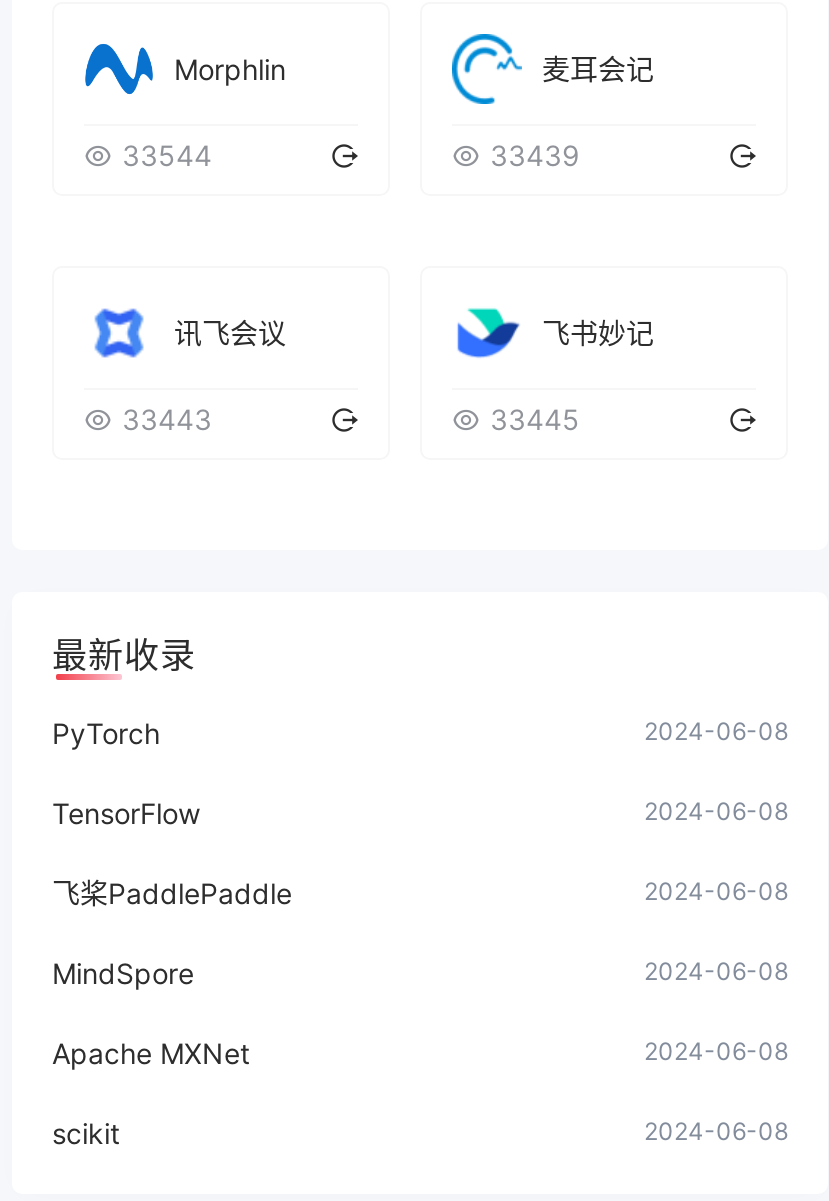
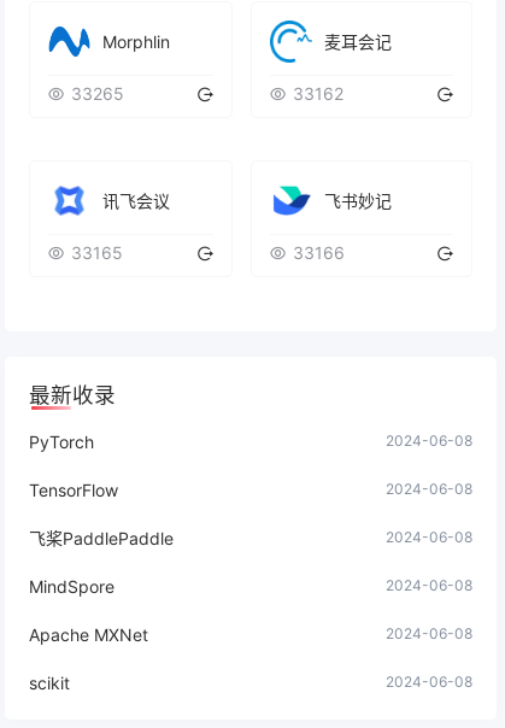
- 33544
+ 33265

- 33439
+ 33162

- 33443
+ 33165

- 33445
+ 33166
